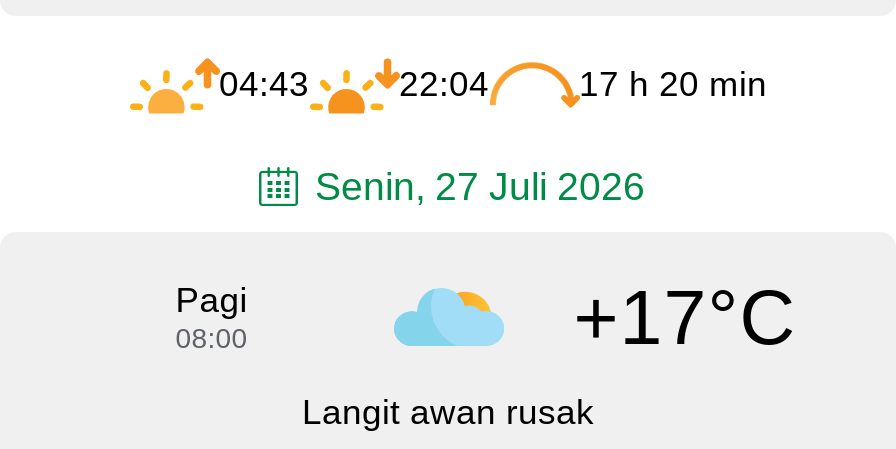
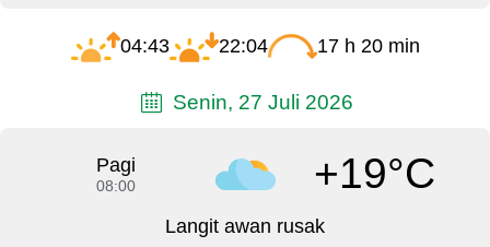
- +17°C
+ +19°C
